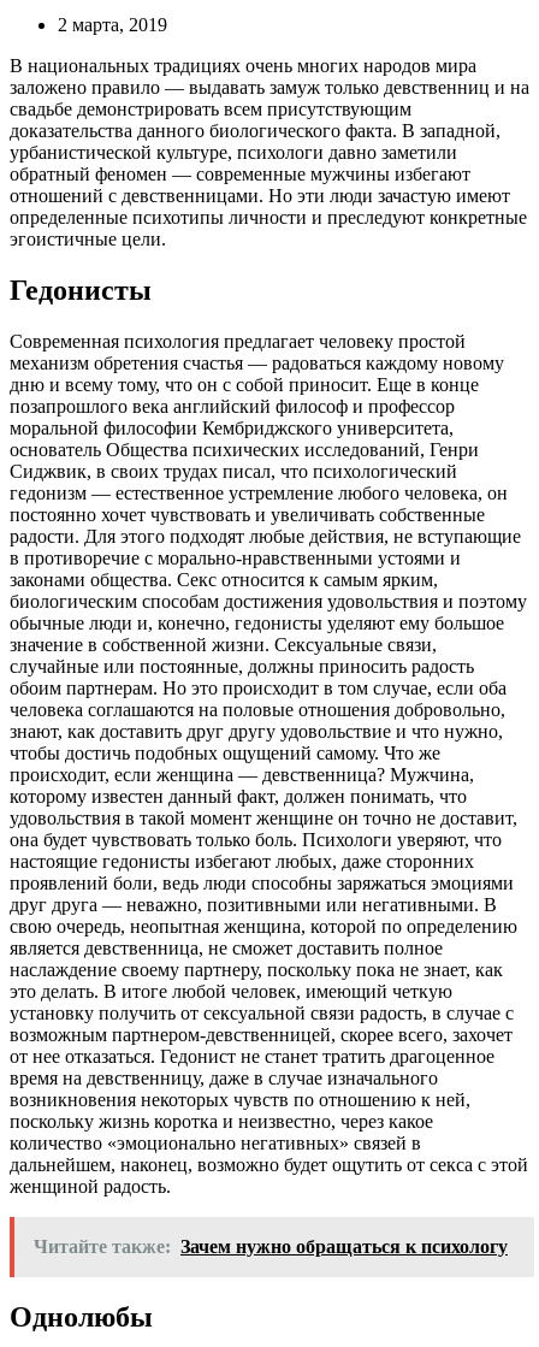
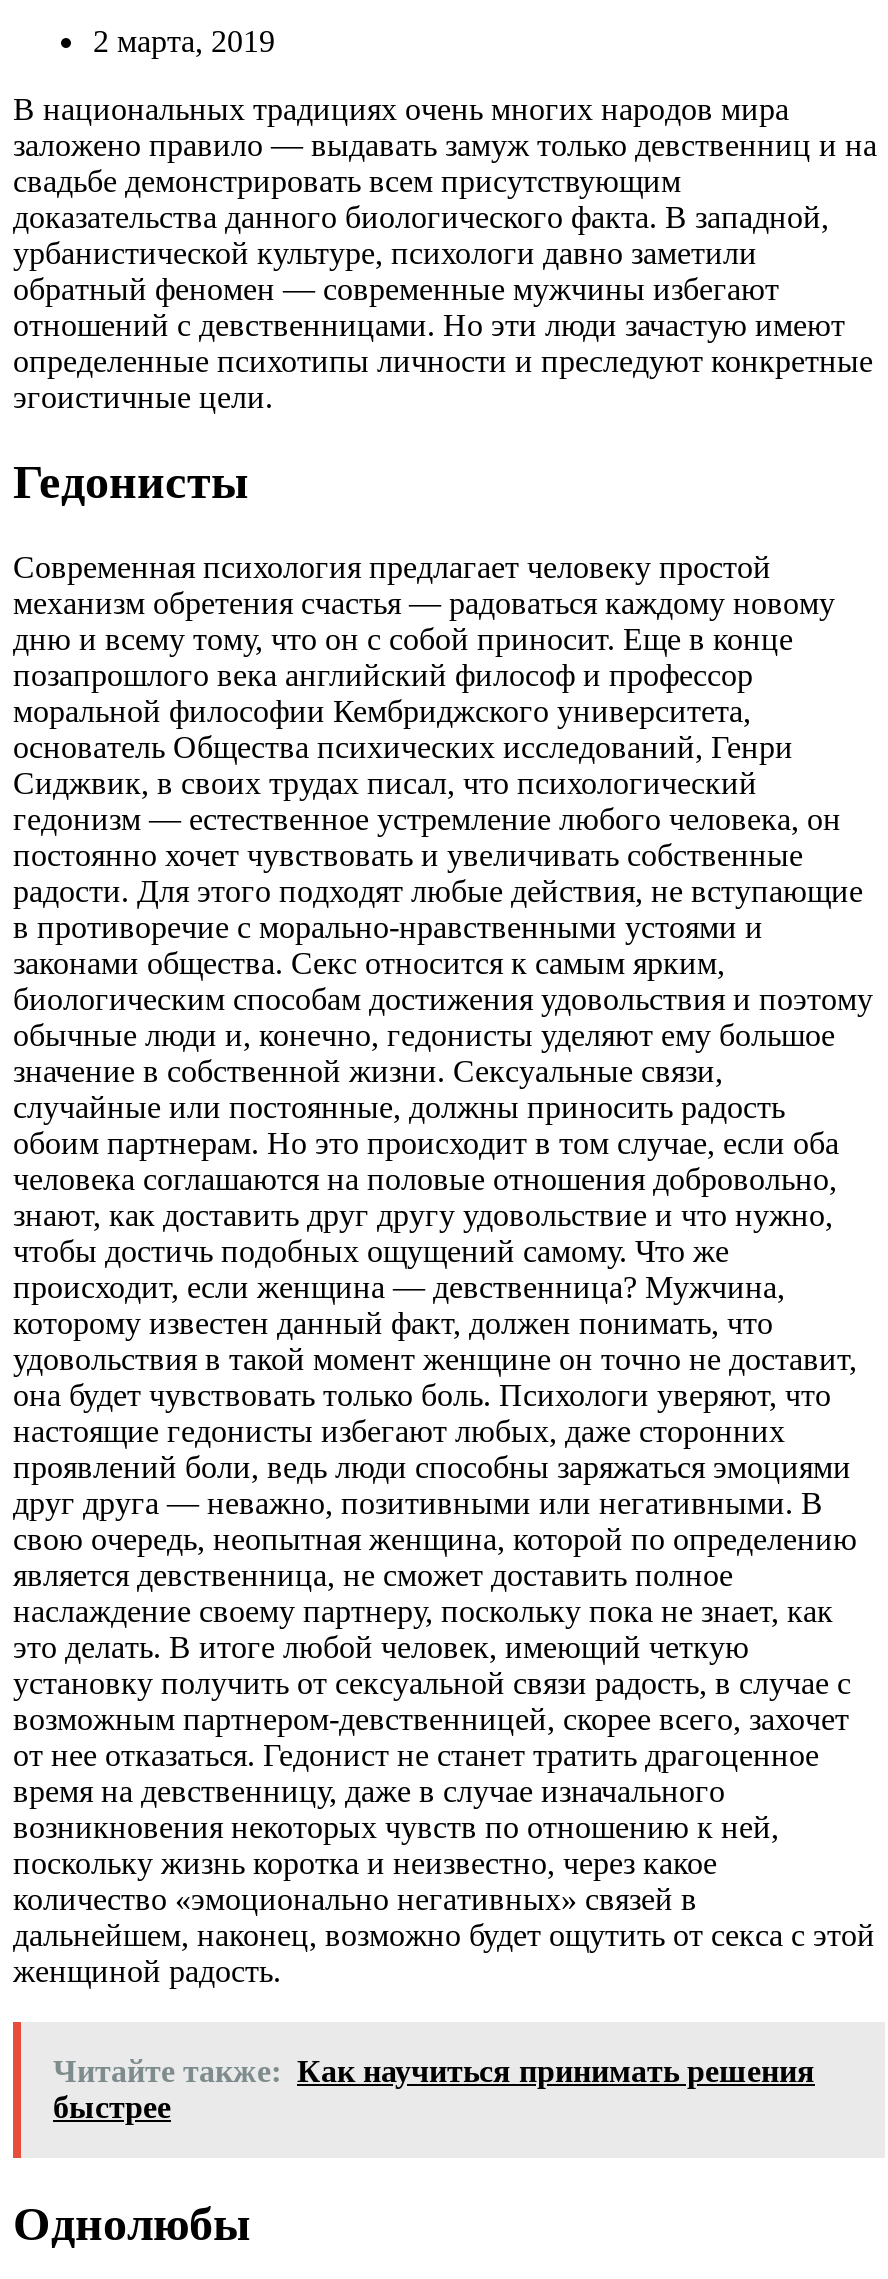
- Читайте также: Зачем нужно обращаться к психологу
+ Читайте также: Как научиться принимать решения
+ быстрее
